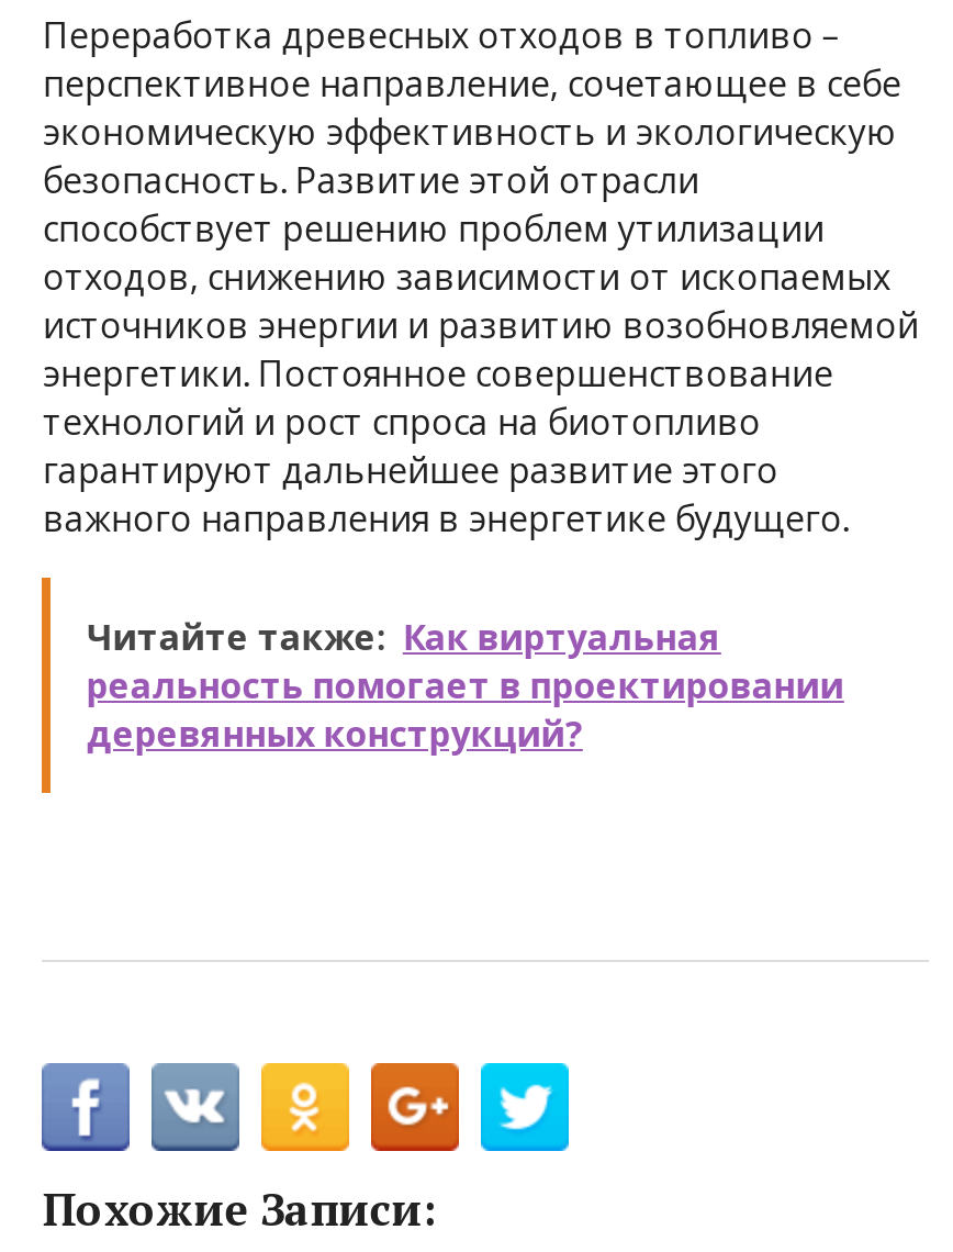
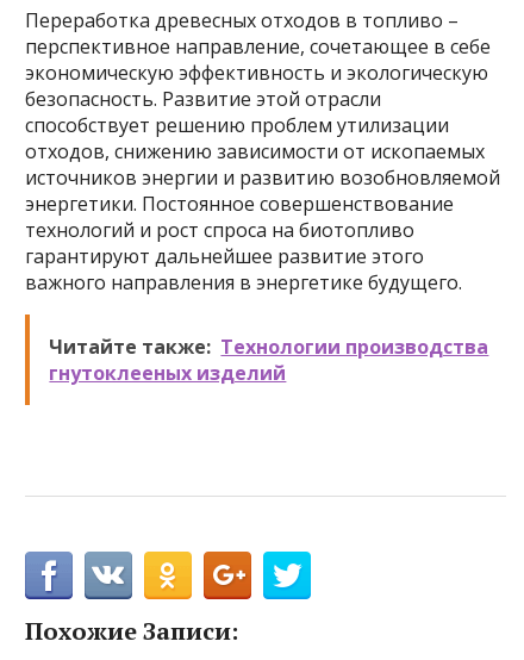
- Читайте также: Как виртуальная
- реальность помогает в проектировании
- деревянных конструкций?
+ Читайте также: Технологии производства
+ гнутоклееных изделий
